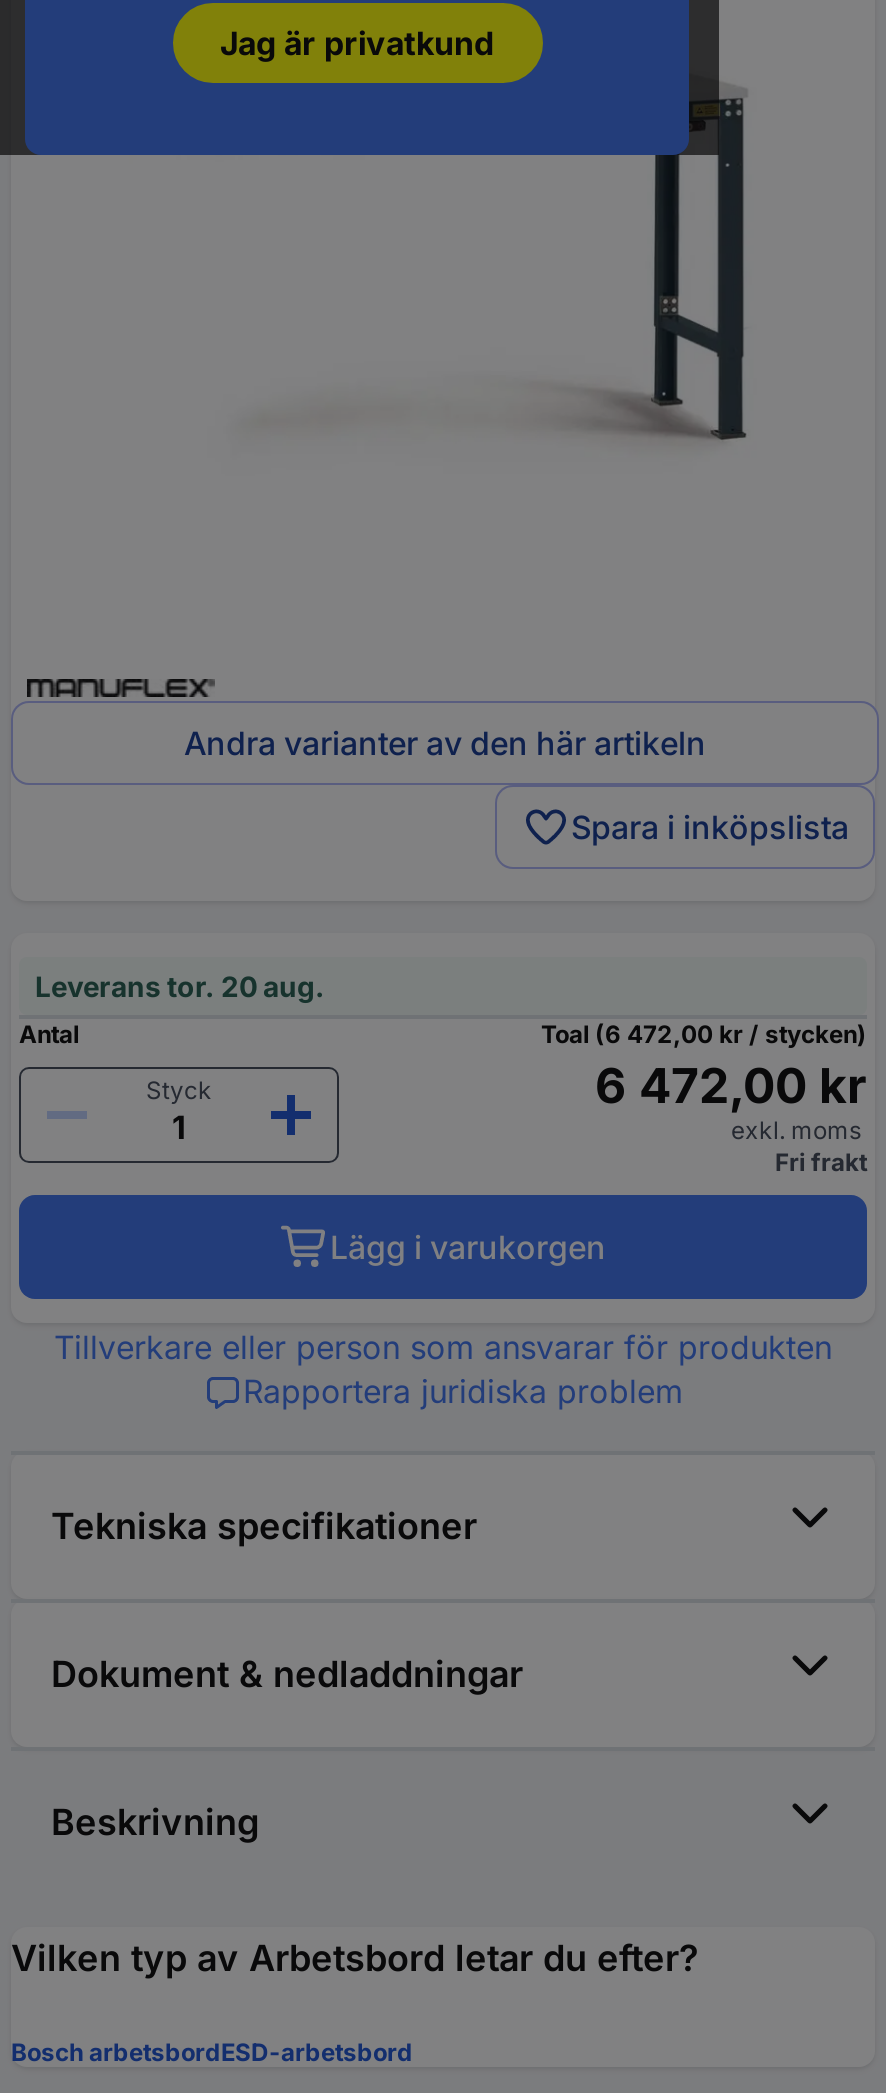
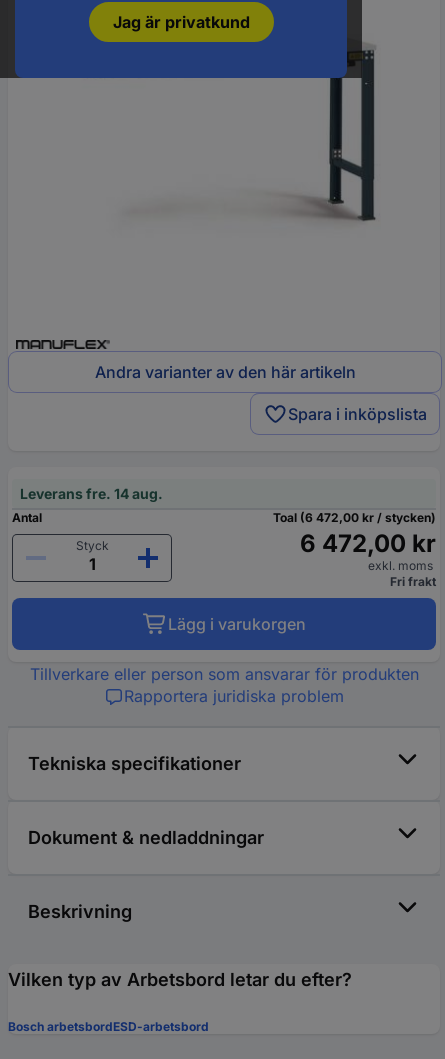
- Leverans tor. 20 aug.
+ Leverans fre. 14 aug.
